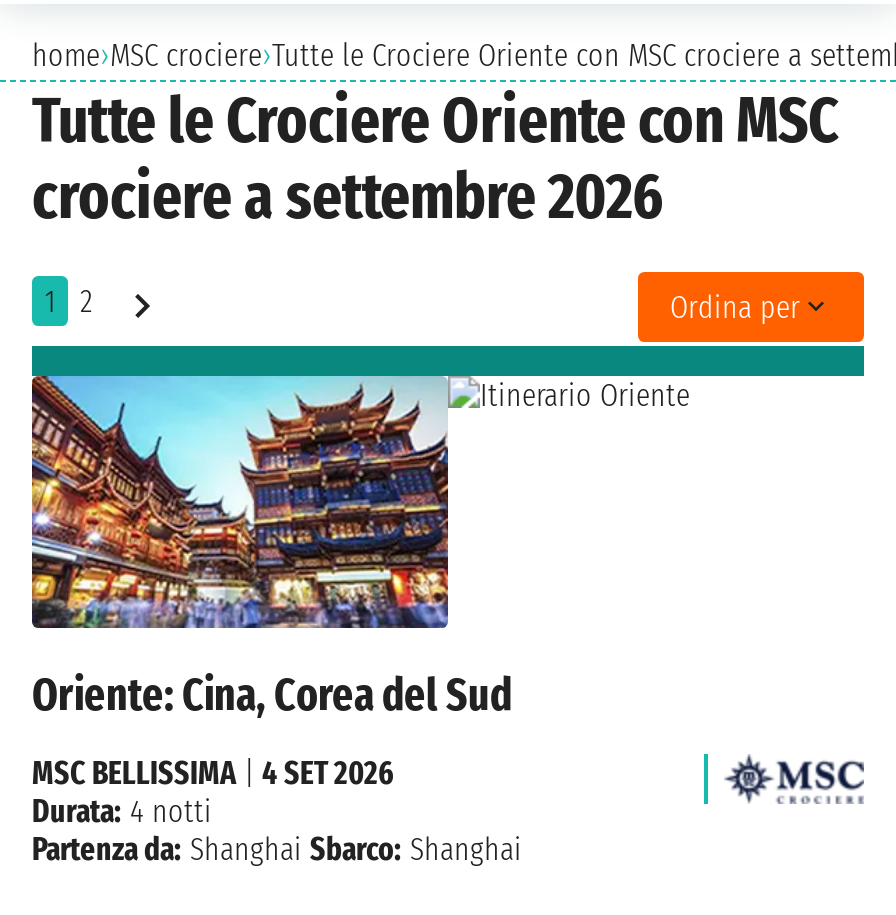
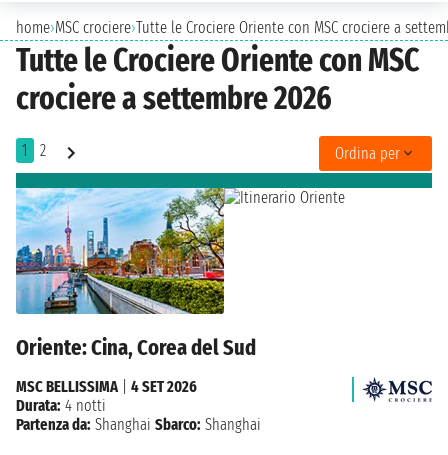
- [image]
+ [image]
